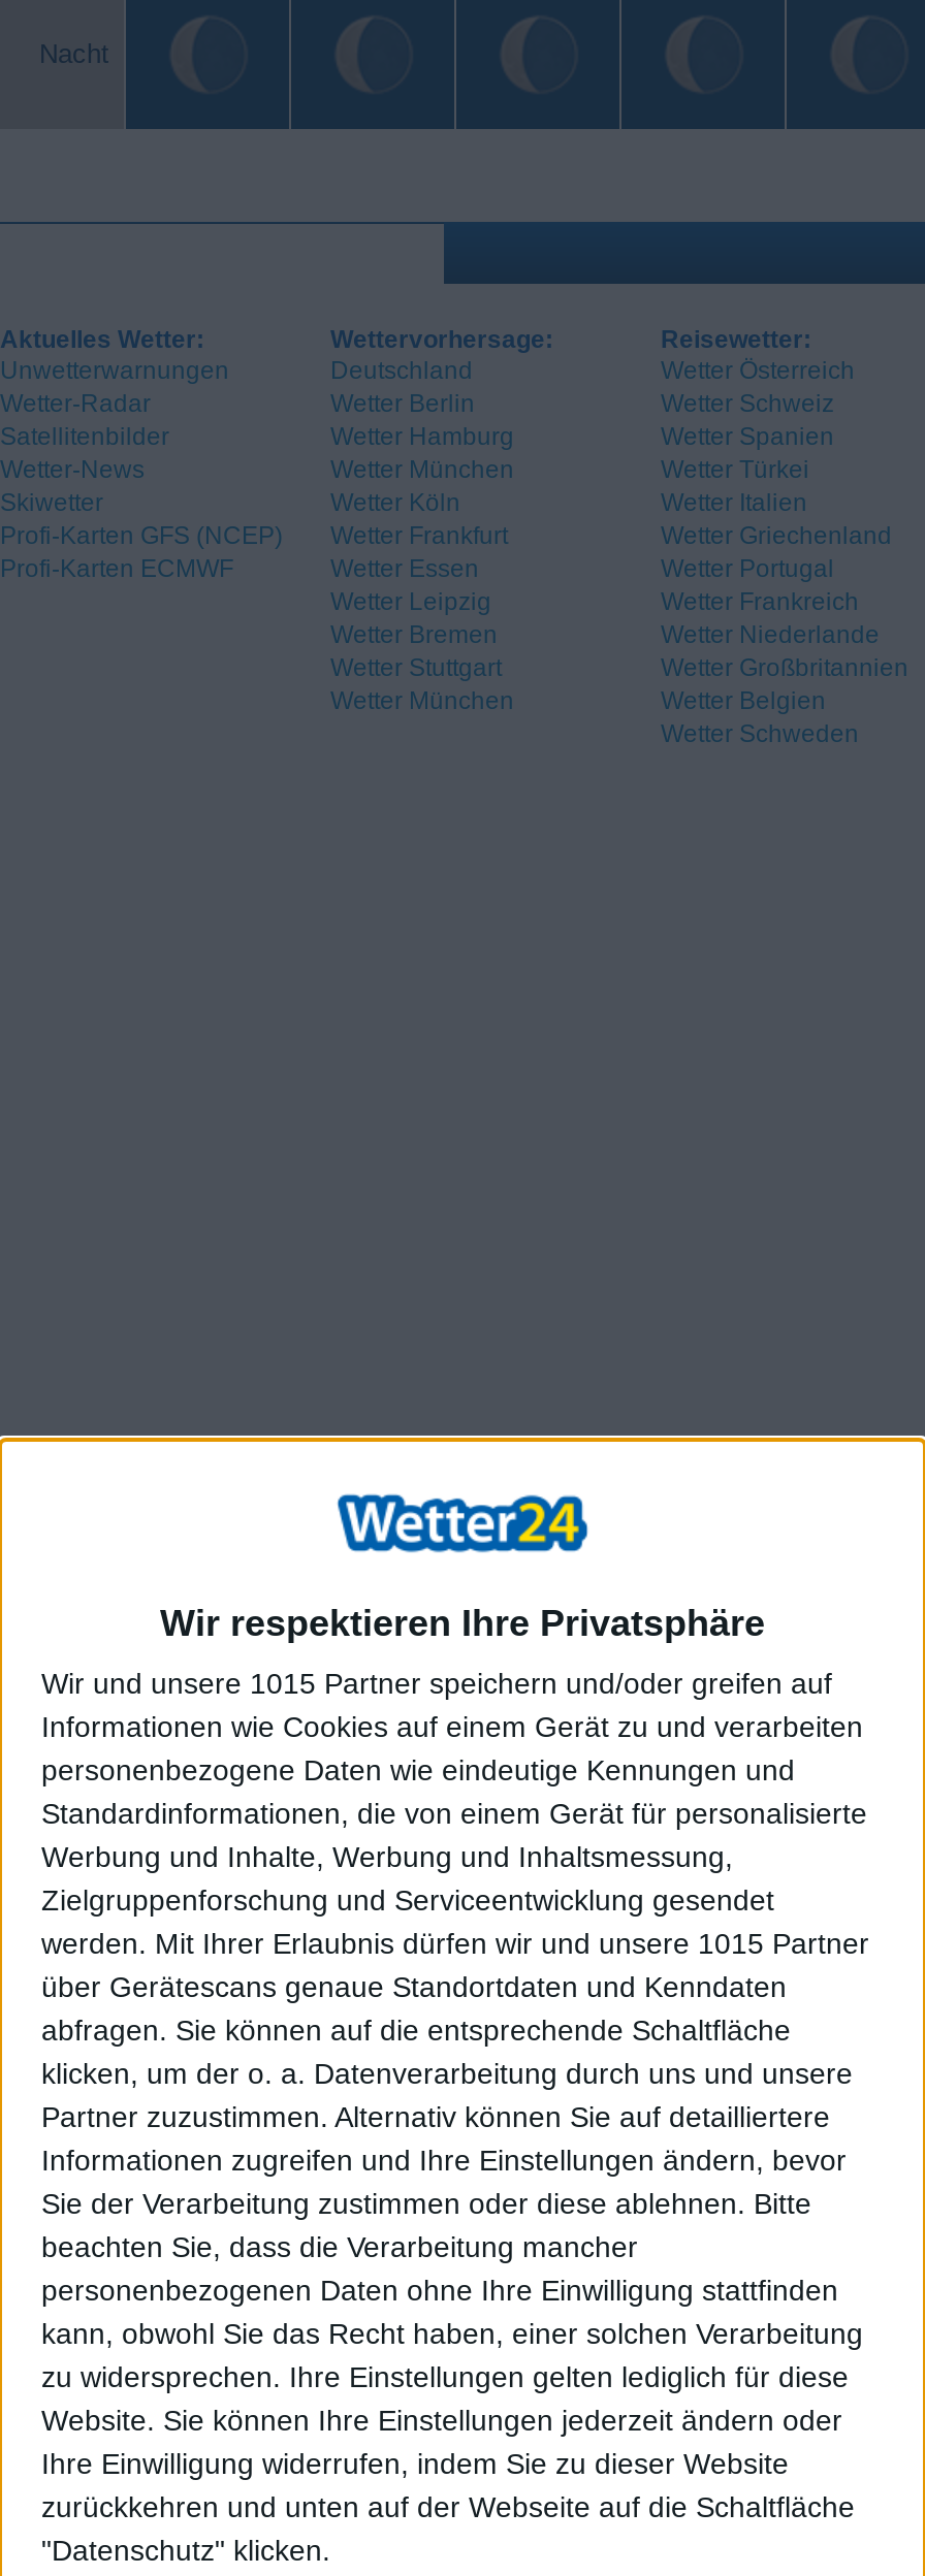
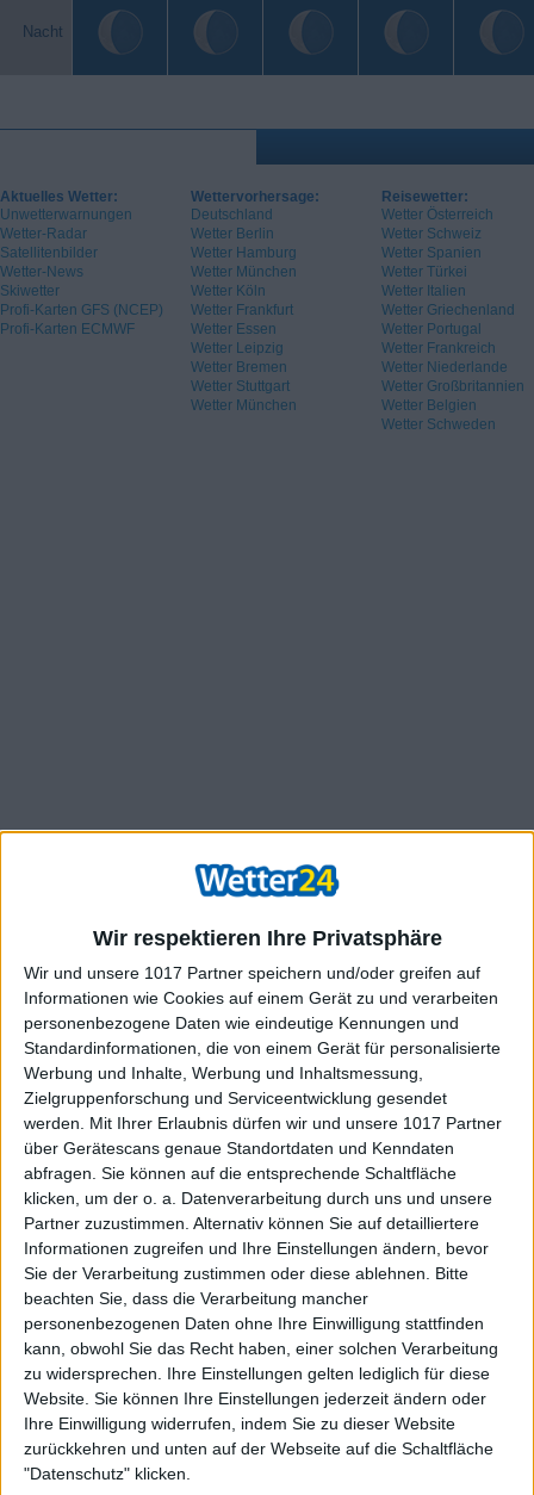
- Wir und unsere 1015 Partner speichern und/oder greifen auf
+ Wir und unsere 1017 Partner speichern und/oder greifen auf

- werden. Mit Ihrer Erlaubnis dürfen wir und unsere 1015 Partner
+ werden. Mit Ihrer Erlaubnis dürfen wir und unsere 1017 Partner
